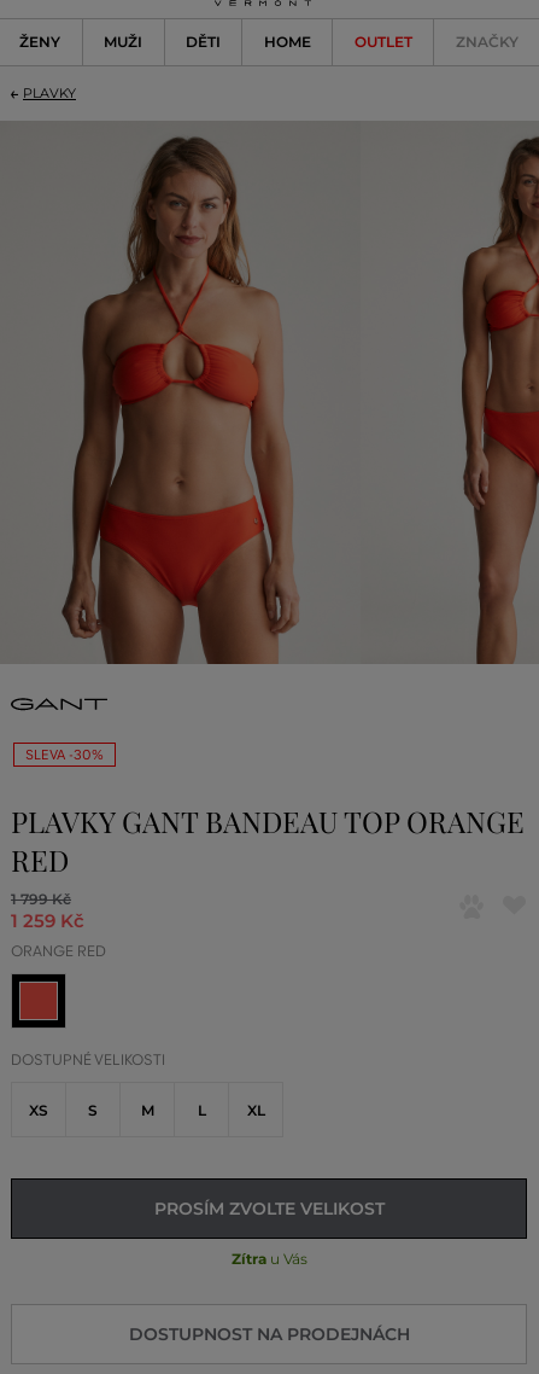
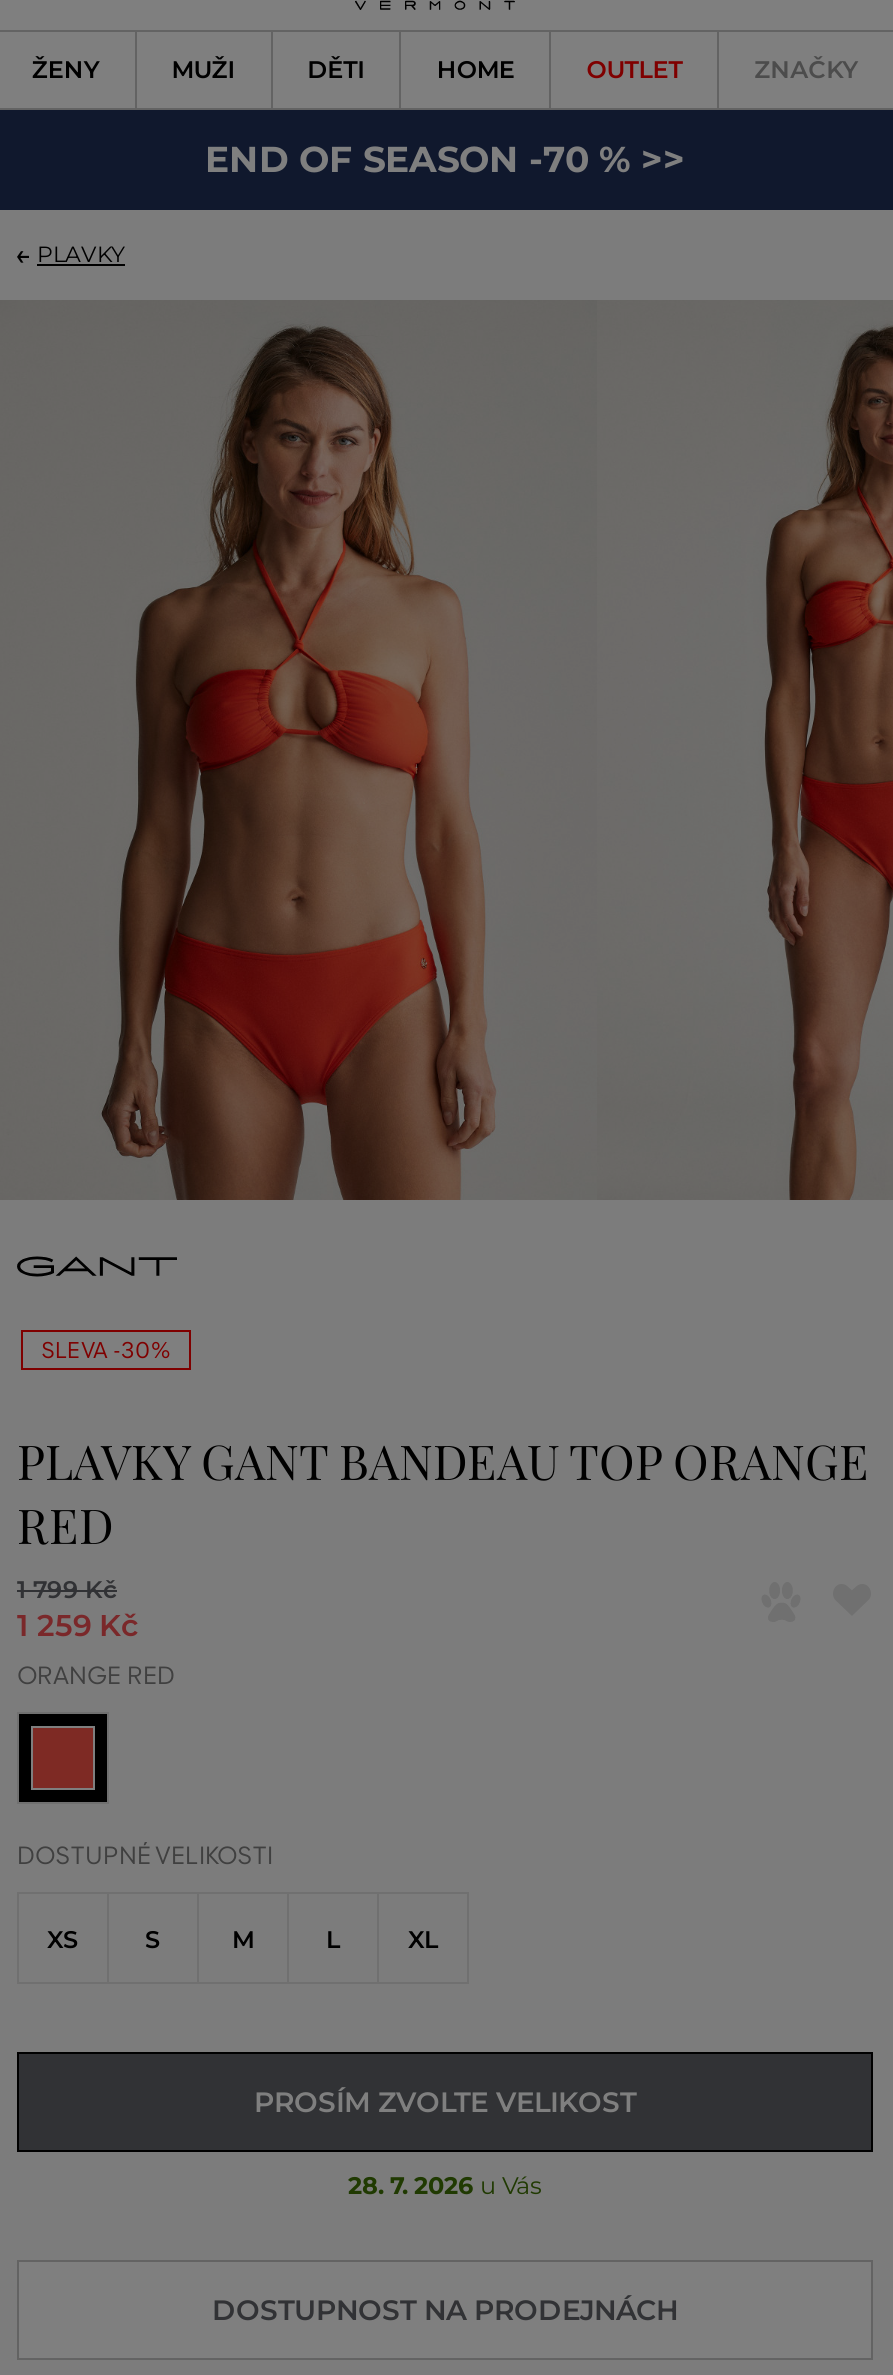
+ END OF SEASON -70 % >>

- Zítra u Vás
+ 28. 7. 2026 u Vás
